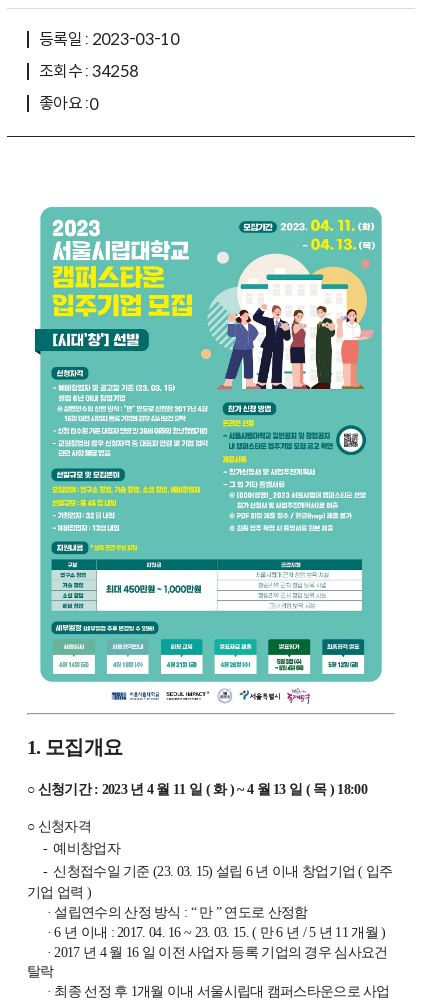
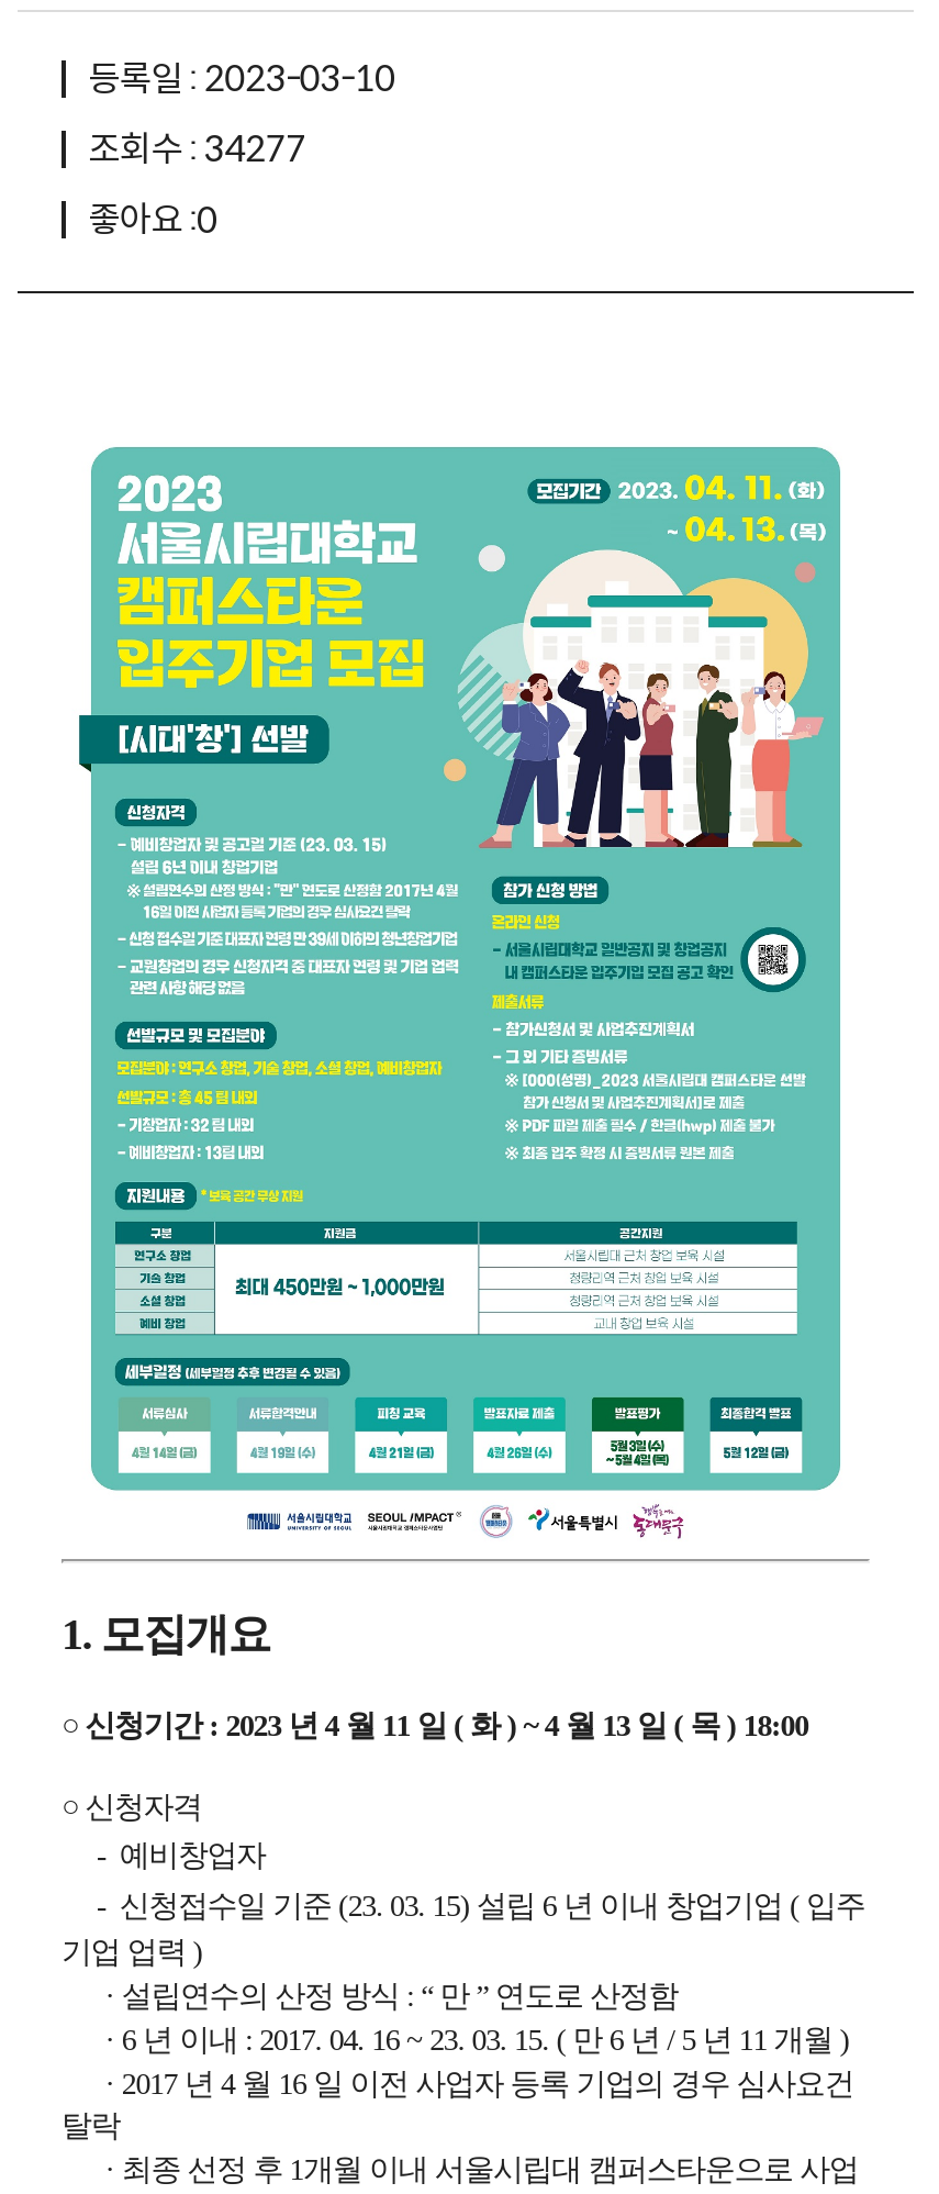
- 조회수 : 34258
+ 조회수 : 34277
